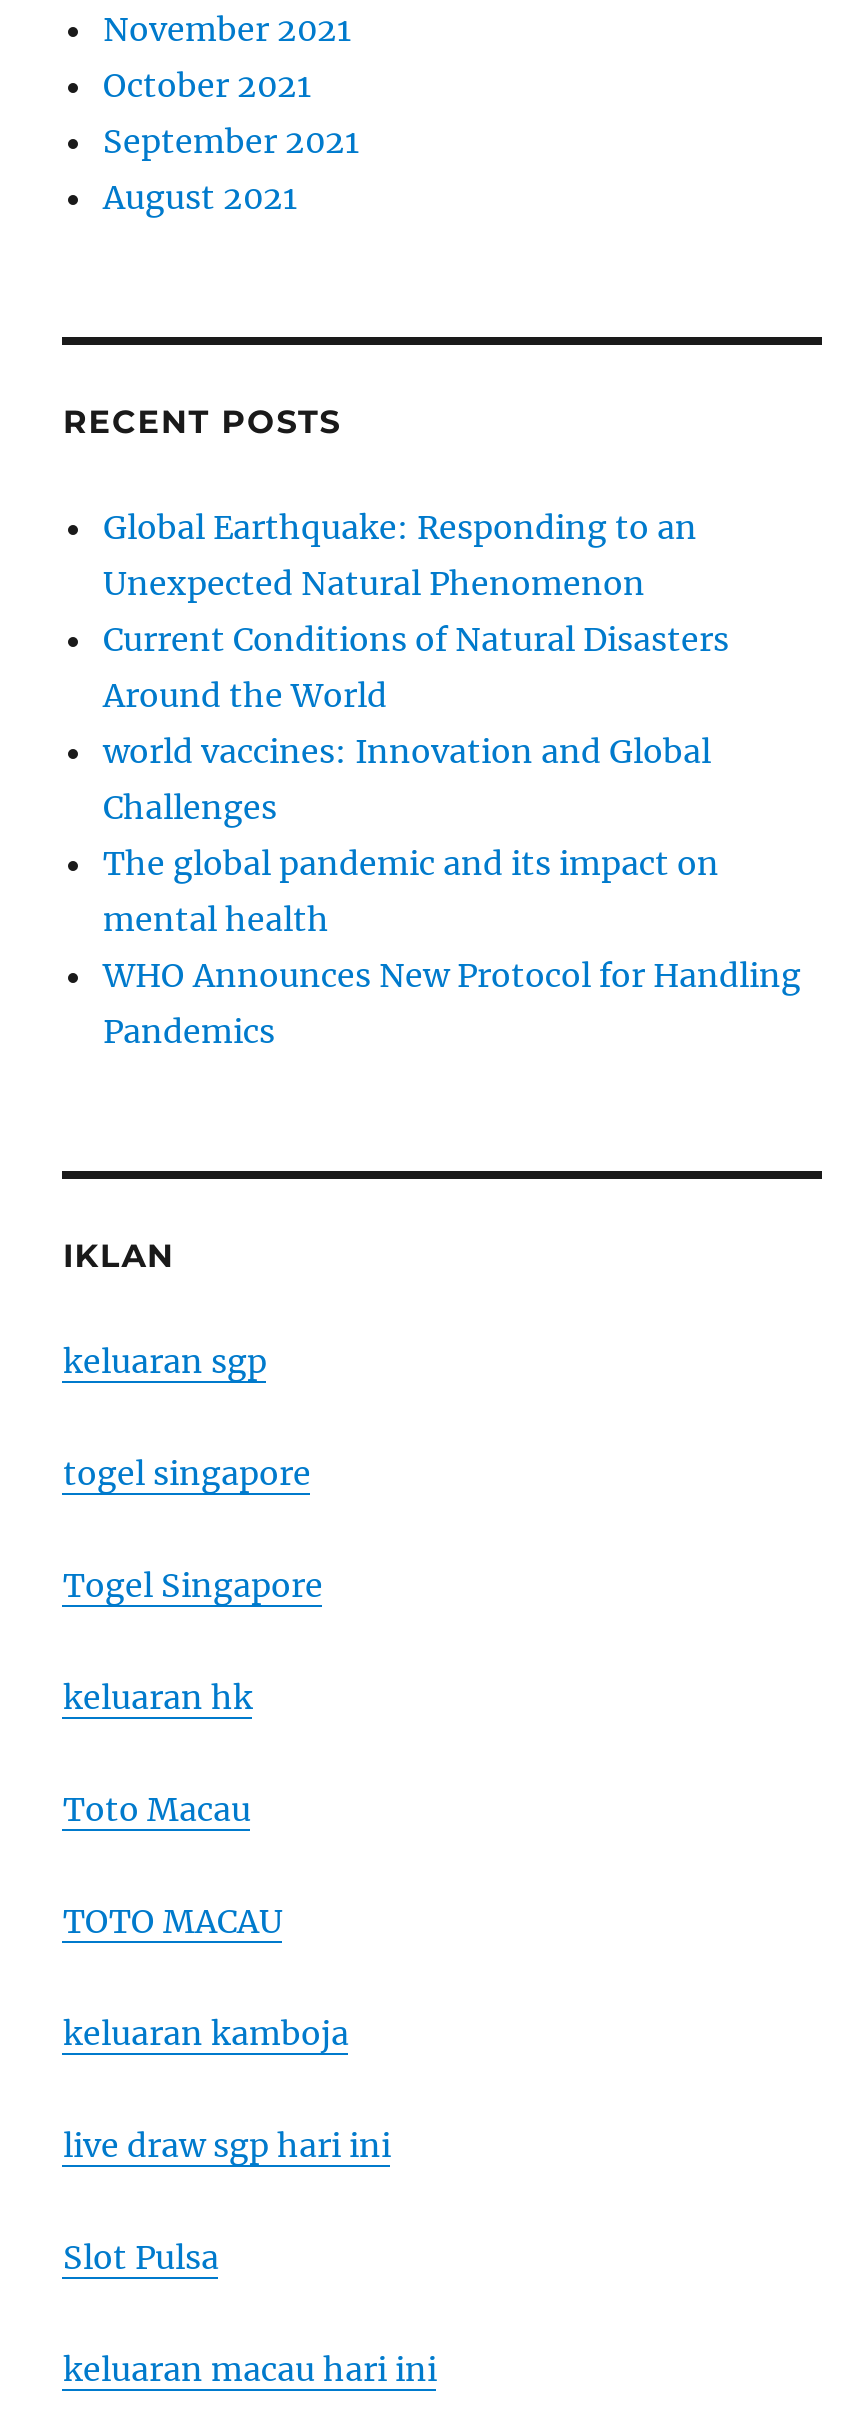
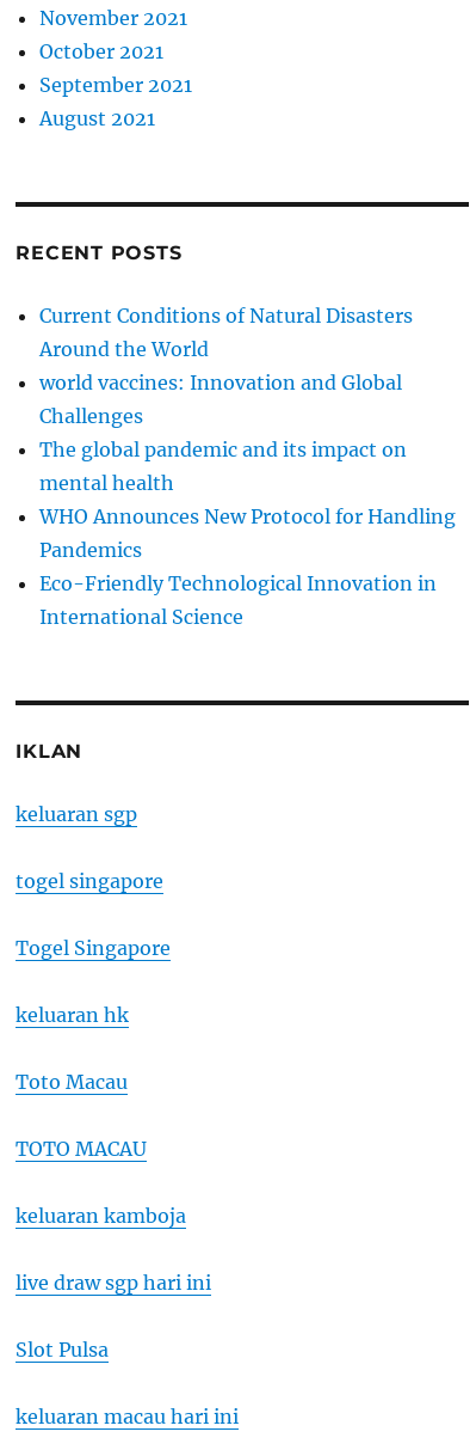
- Global Earthquake: Responding to an
- Unexpected Natural Phenomenon

moved up: Current Conditions of Natural Disasters | Around the World | world vaccines: Innovation and Global | Challenges | The global pandemic and its impact on | mental health | WHO Announces New Protocol for Handling | Pandemics

+ Eco-Friendly Technological Innovation in
+ International Science
